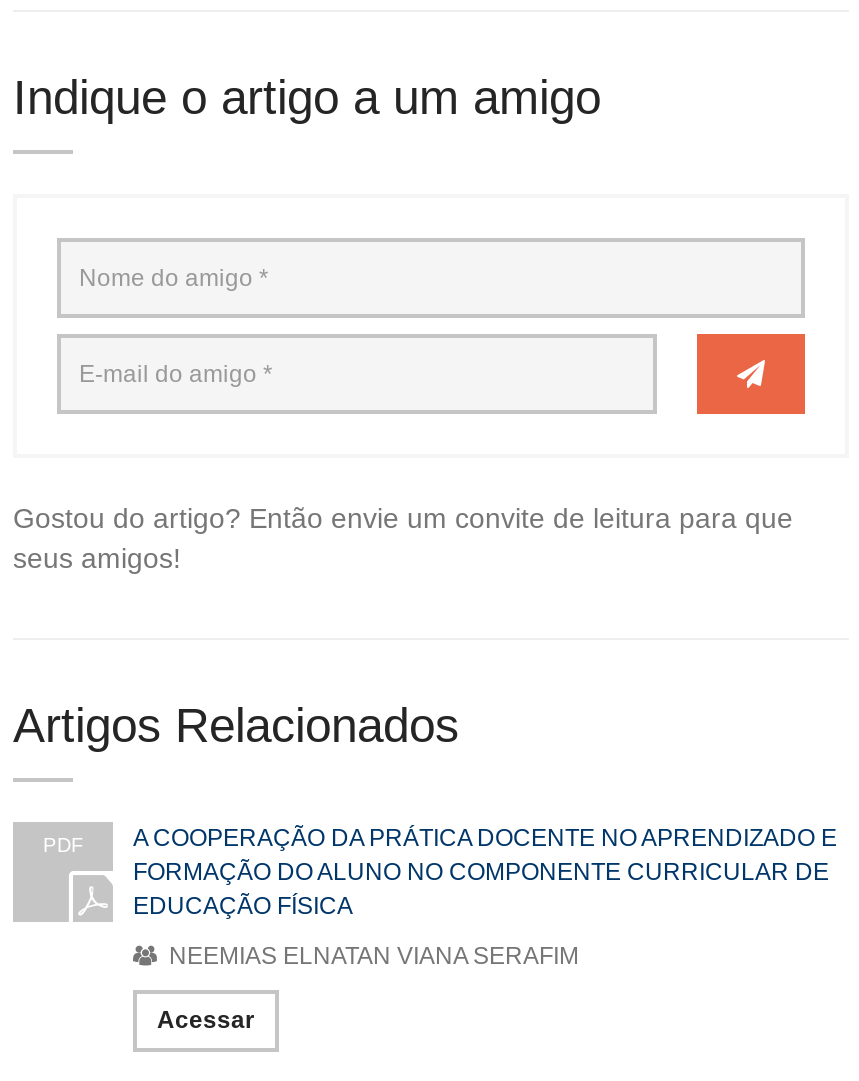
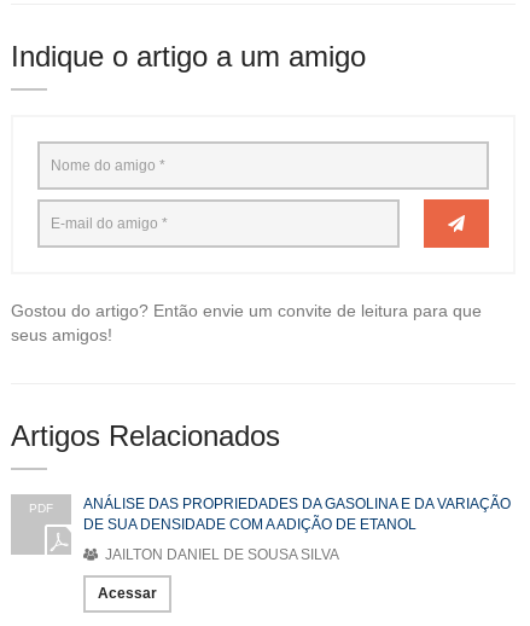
- A COOPERAÇÃO DA PRÁTICA DOCENTE NO APRENDIZADO E
- FORMAÇÃO DO ALUNO NO COMPONENTE CURRICULAR DE
- EDUCAÇÃO FÍSICA
+ ANÁLISE DAS PROPRIEDADES DA GASOLINA E DA VARIAÇÃO
+ DE SUA DENSIDADE COM A ADIÇÃO DE ETANOL

- NEEMIAS ELNATAN VIANA SERAFIM
+ JAILTON DANIEL DE SOUSA SILVA
